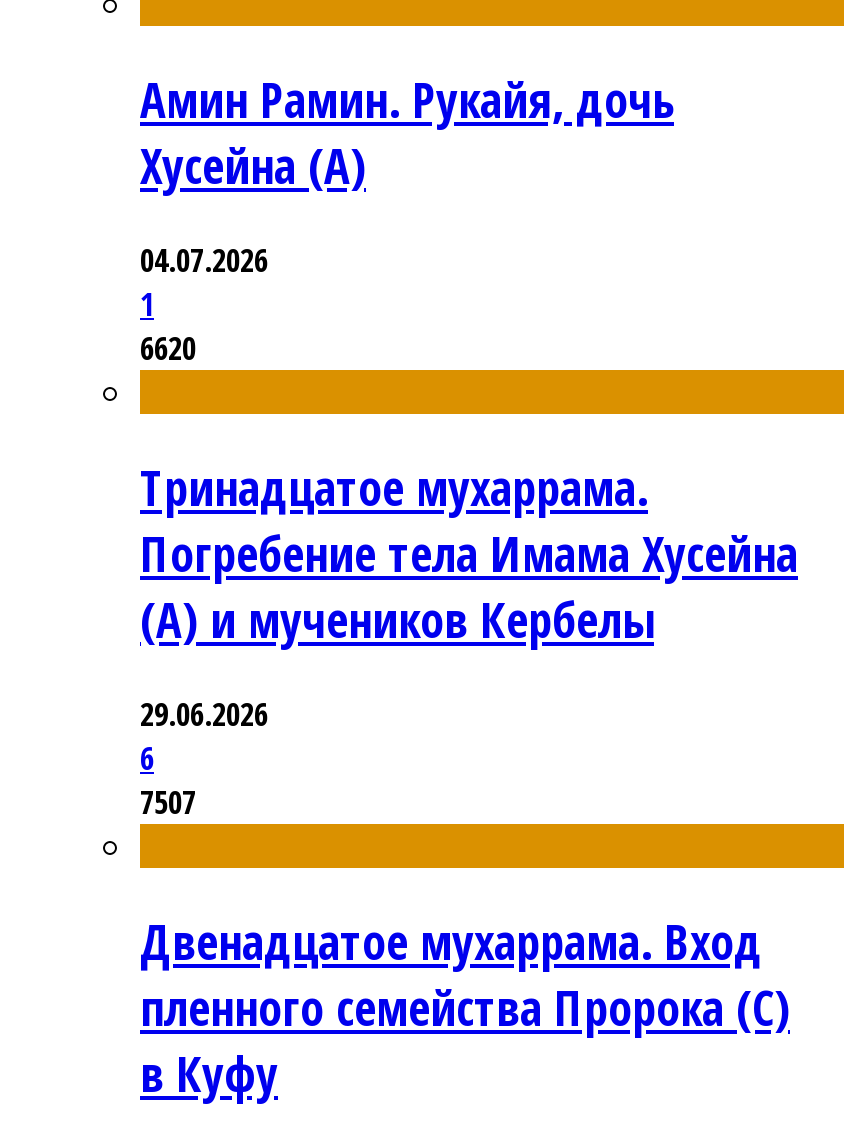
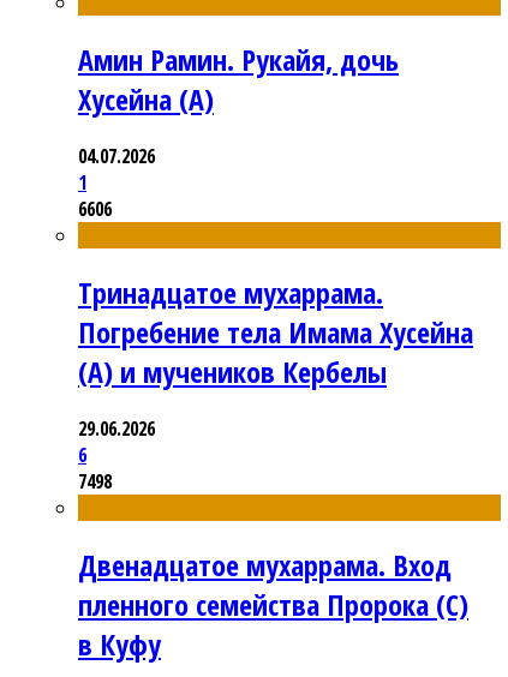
- 6620
+ 6606

- 7507
+ 7498
